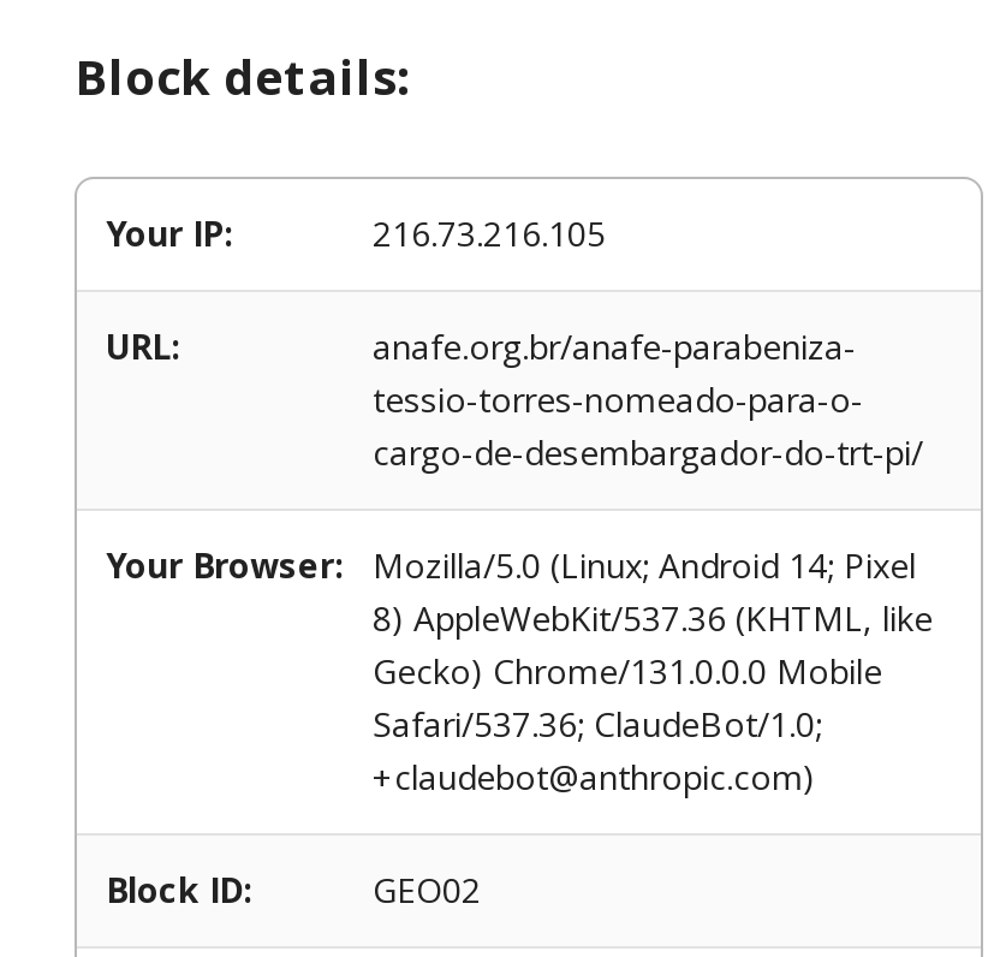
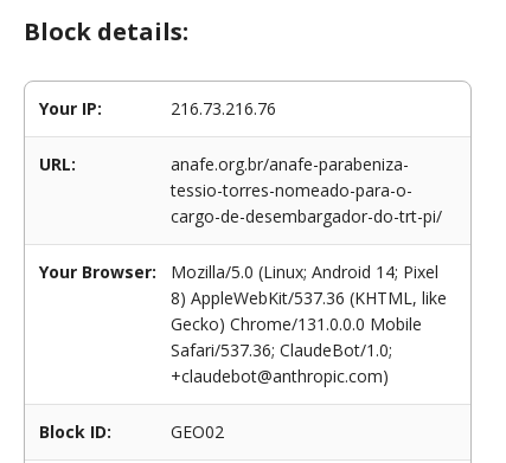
- 216.73.216.105
+ 216.73.216.76
